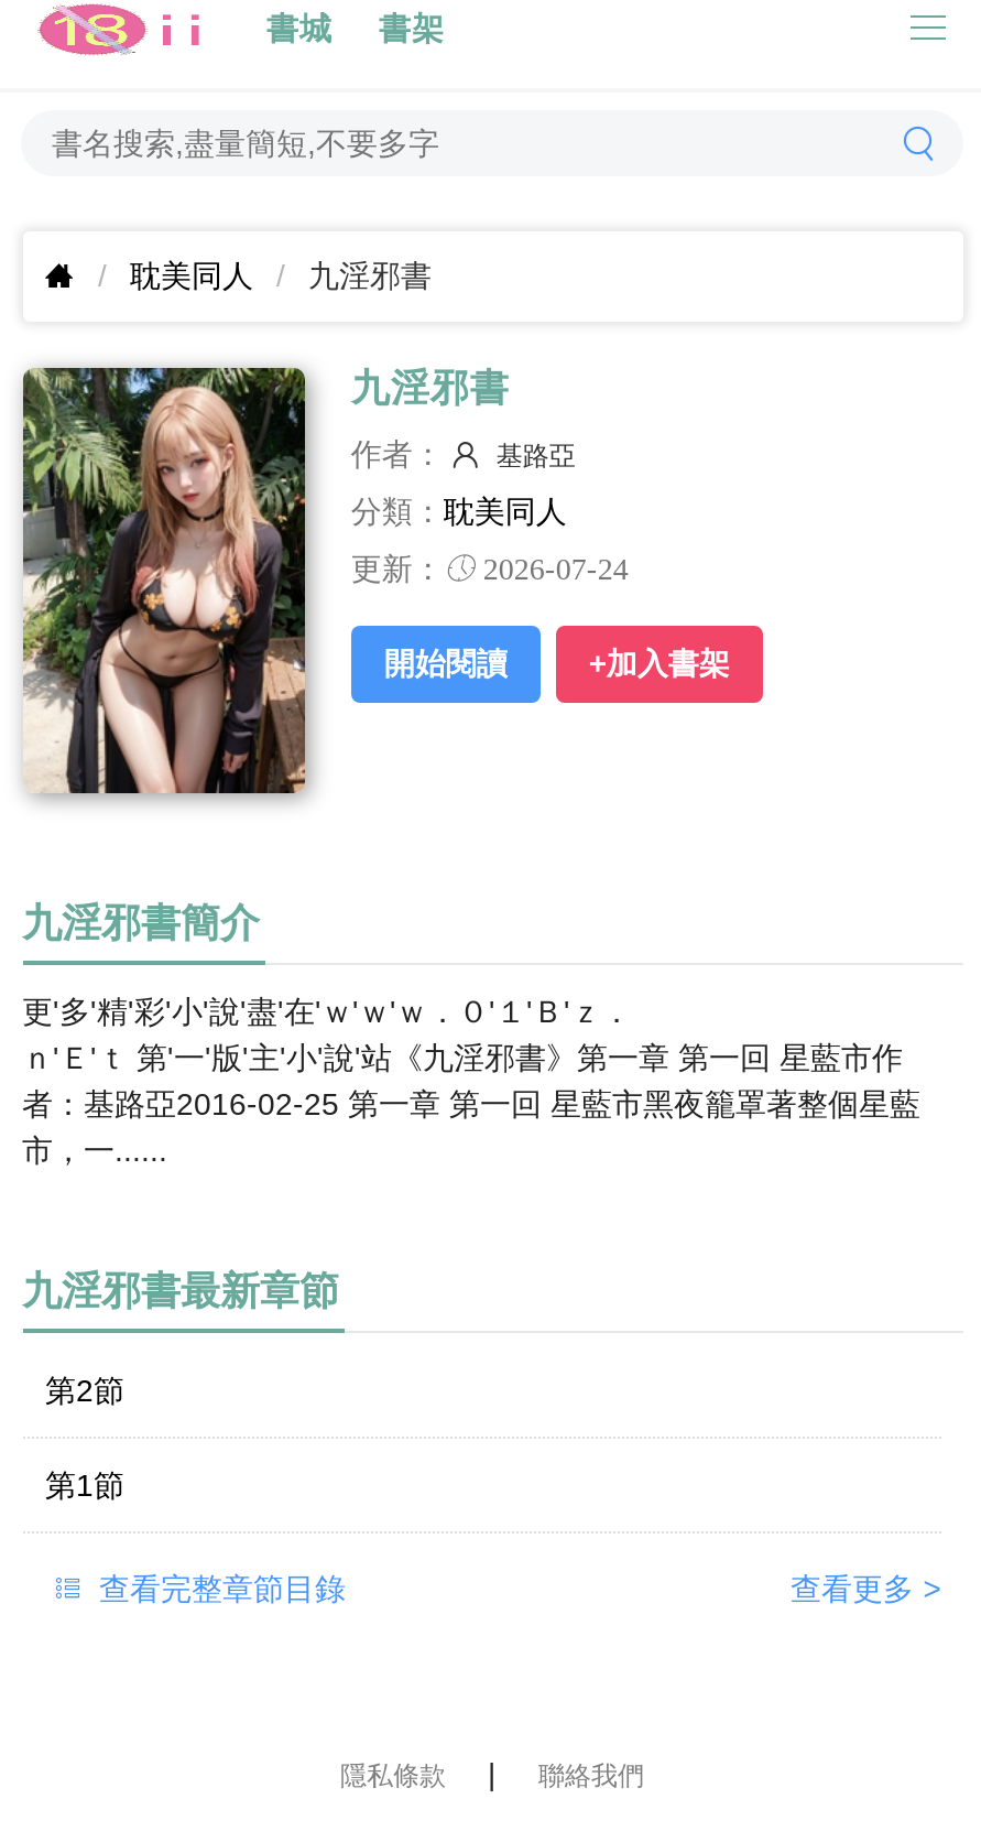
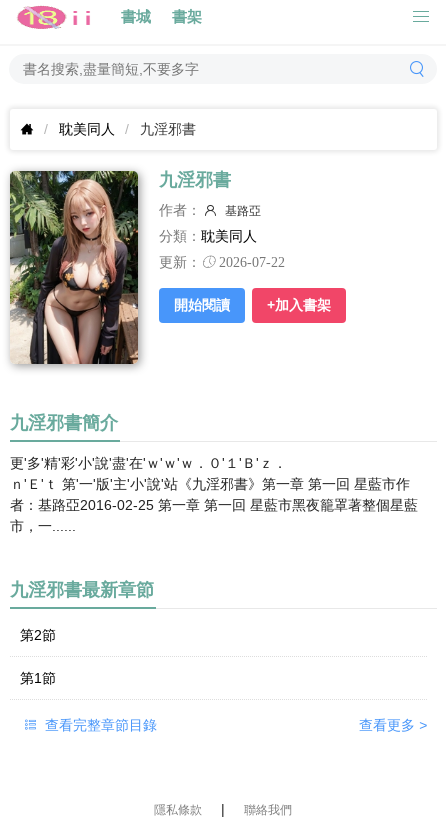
- 更新： 2026-07-24
+ 更新： 2026-07-22
